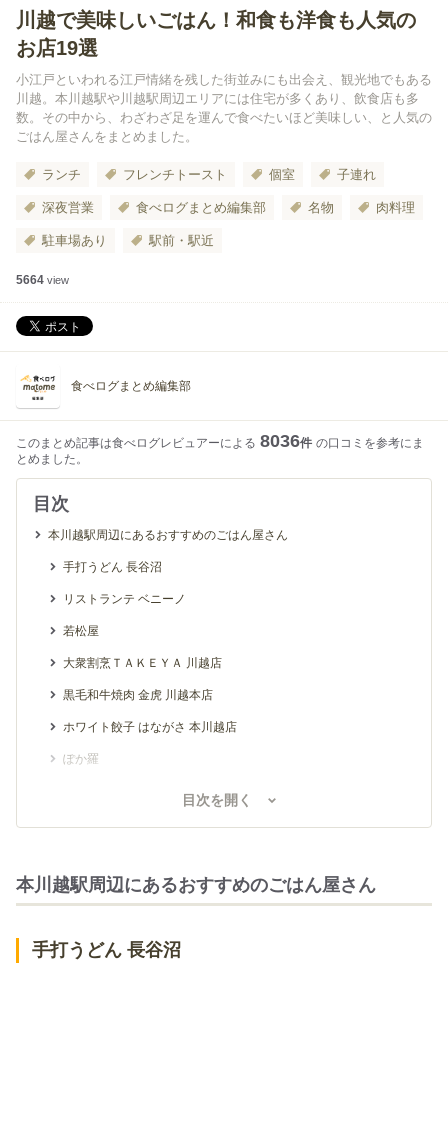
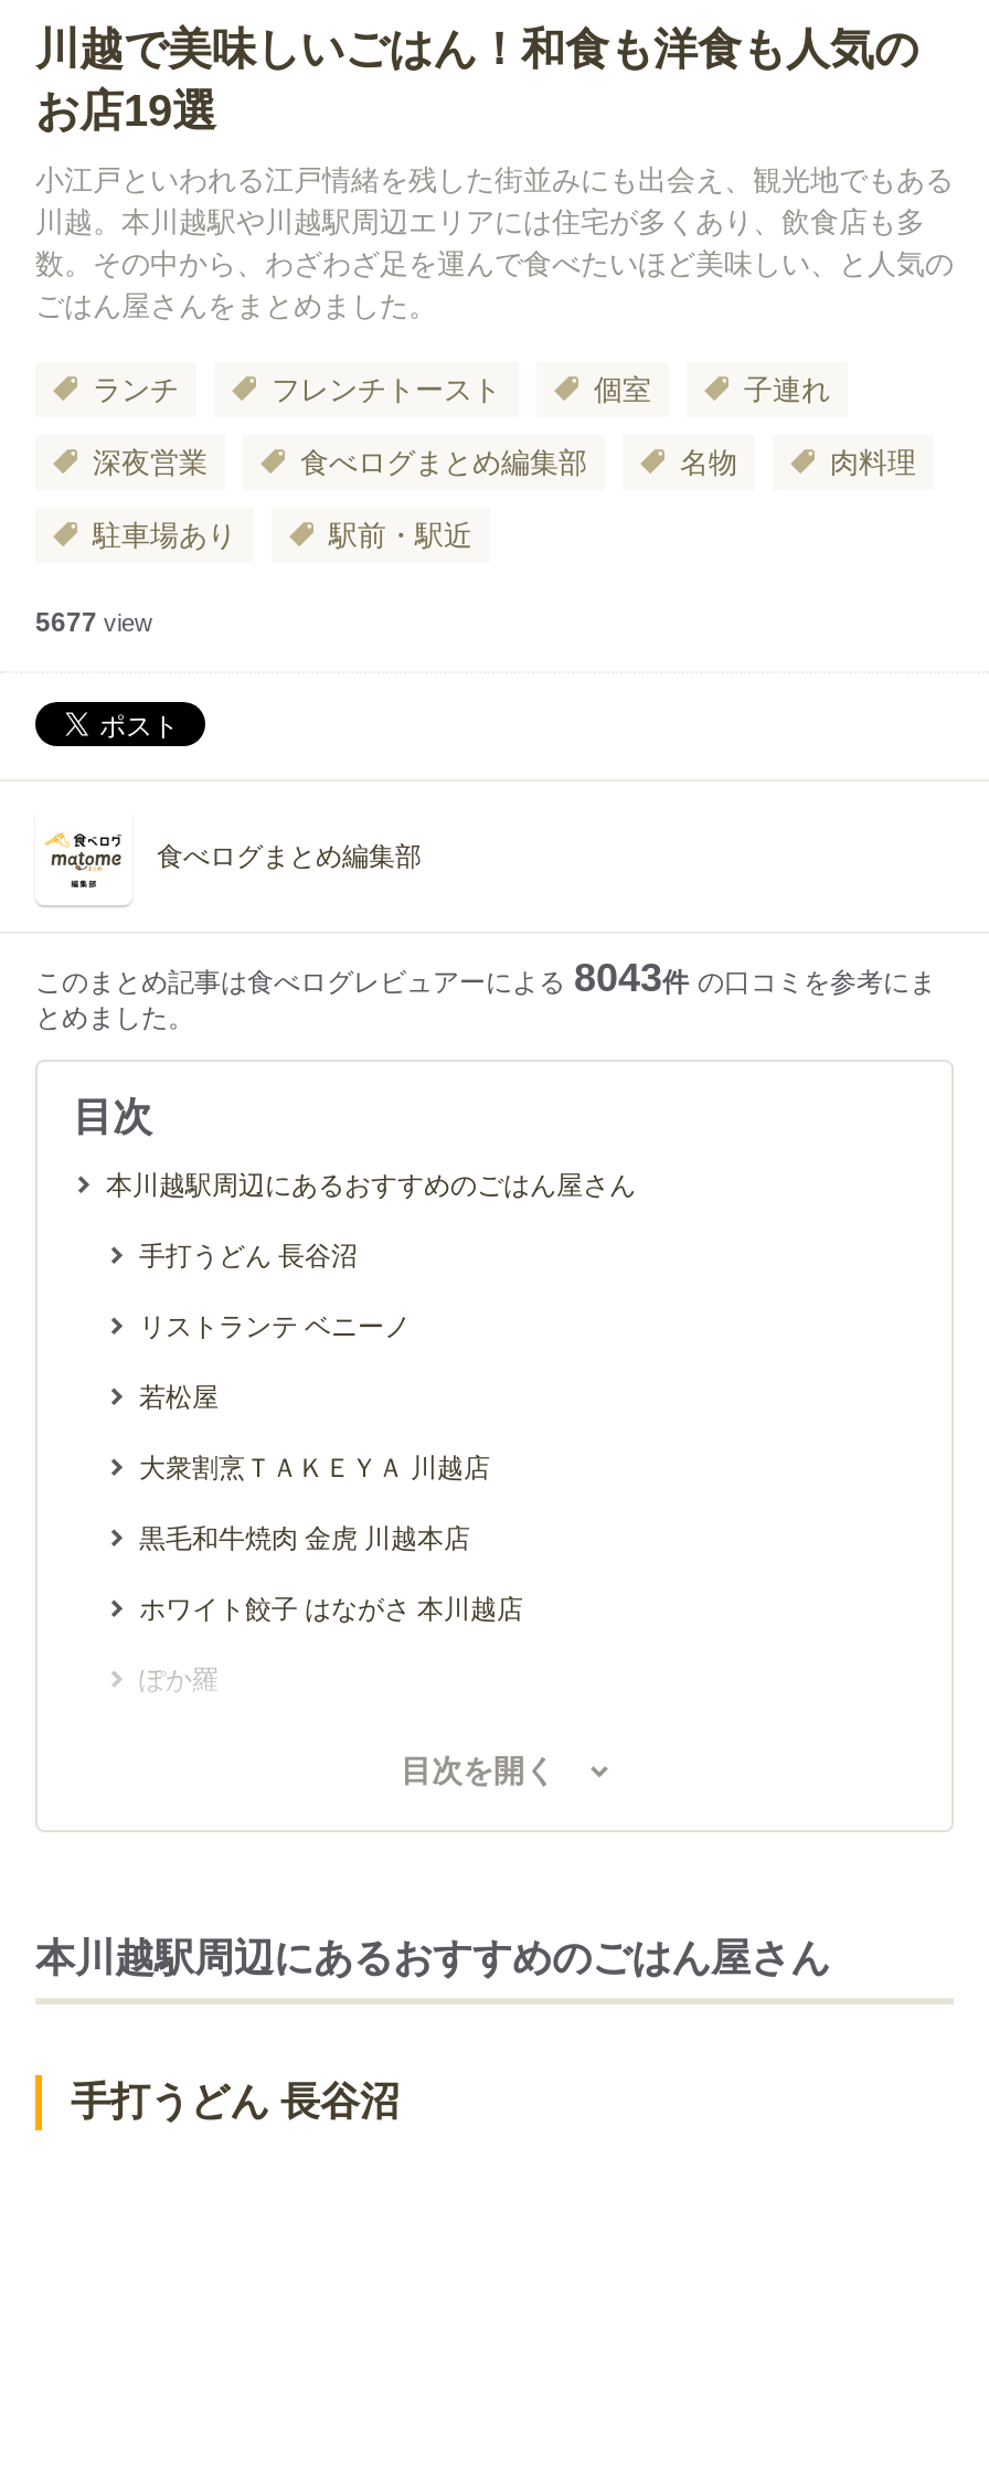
- 5664 view
+ 5677 view

- このまとめ記事は食べログレビュアーによる 8036件 の口コミを参考にま
+ このまとめ記事は食べログレビュアーによる 8043件 の口コミを参考にま
